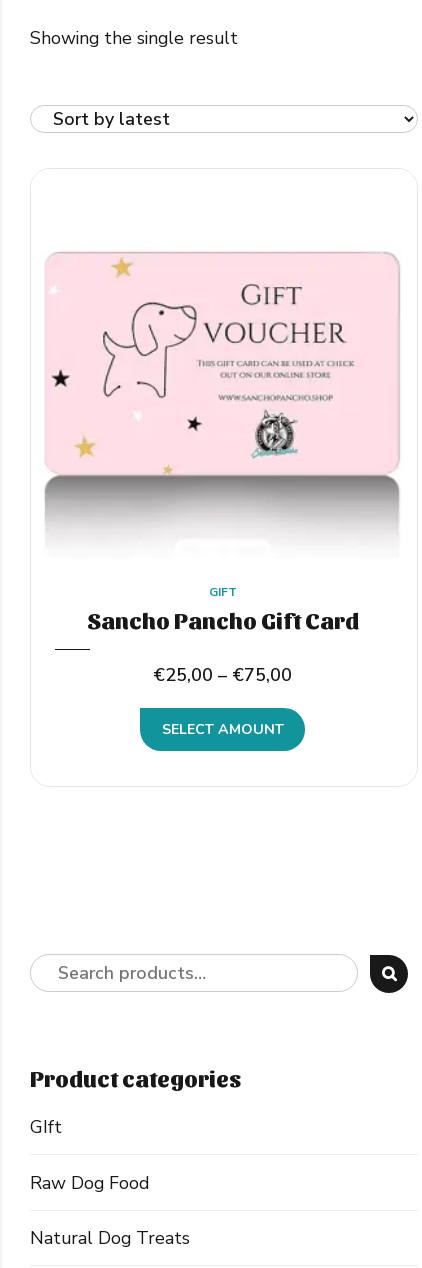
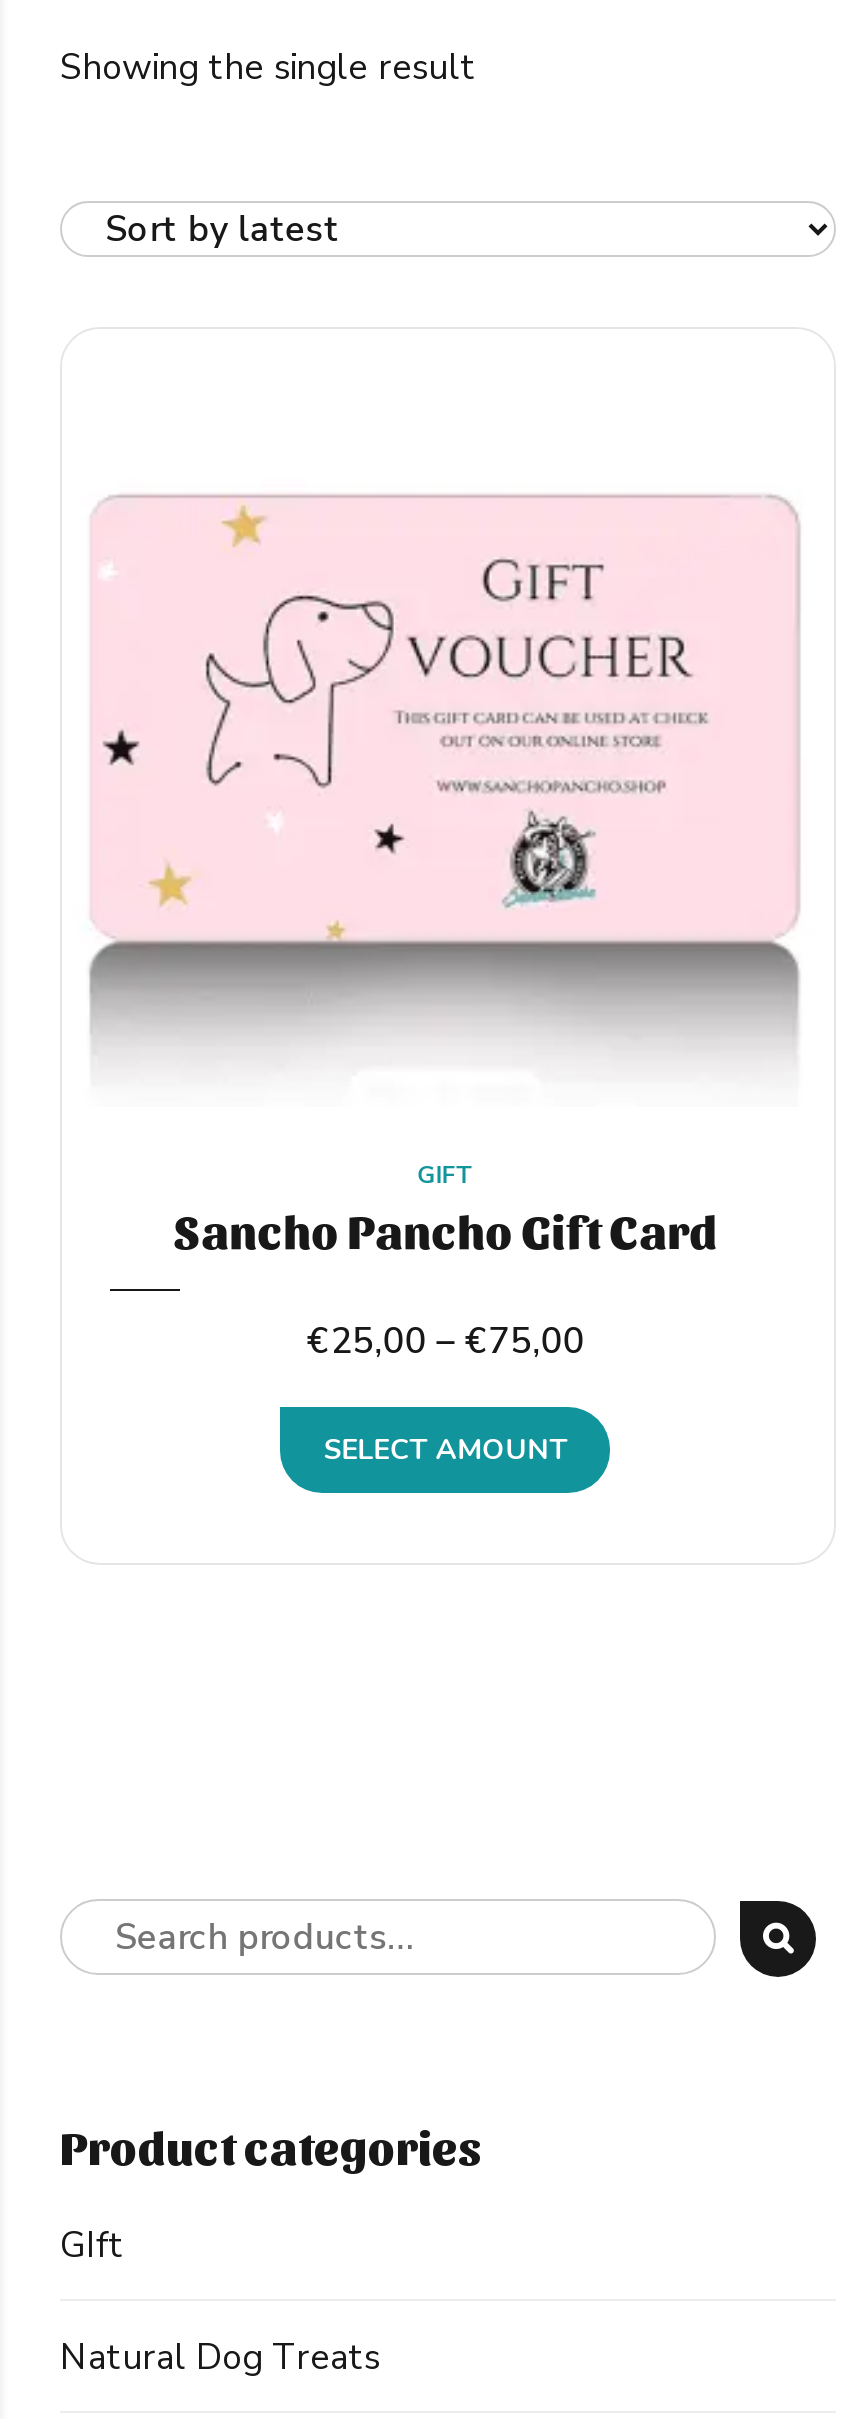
- Raw Dog Food
